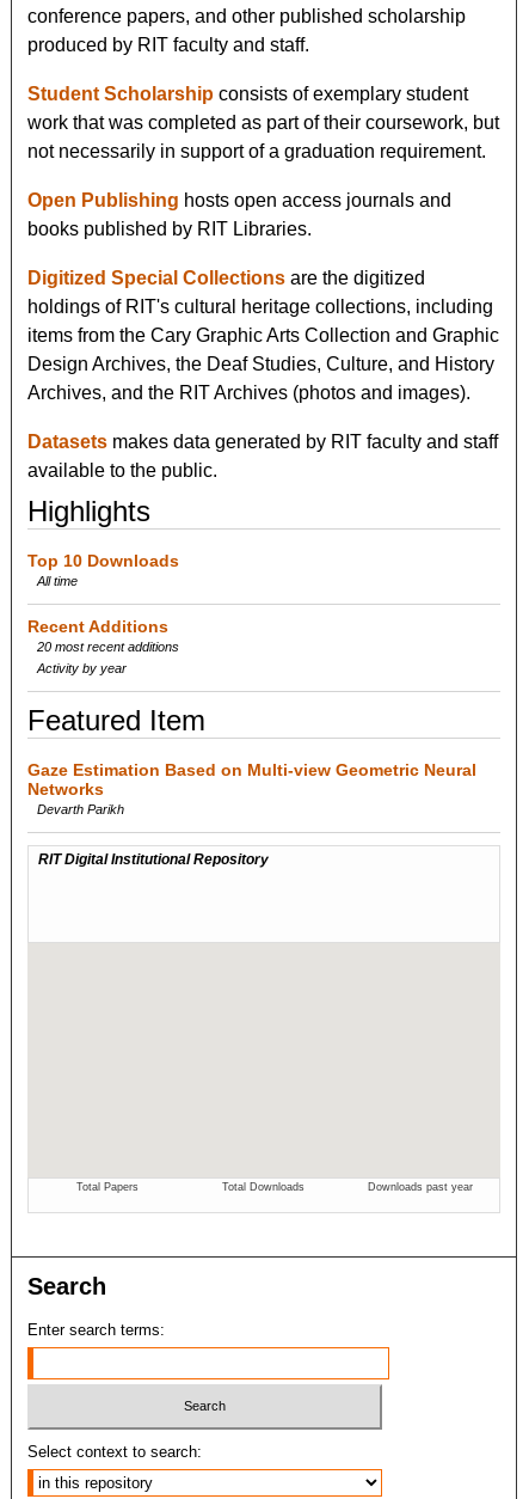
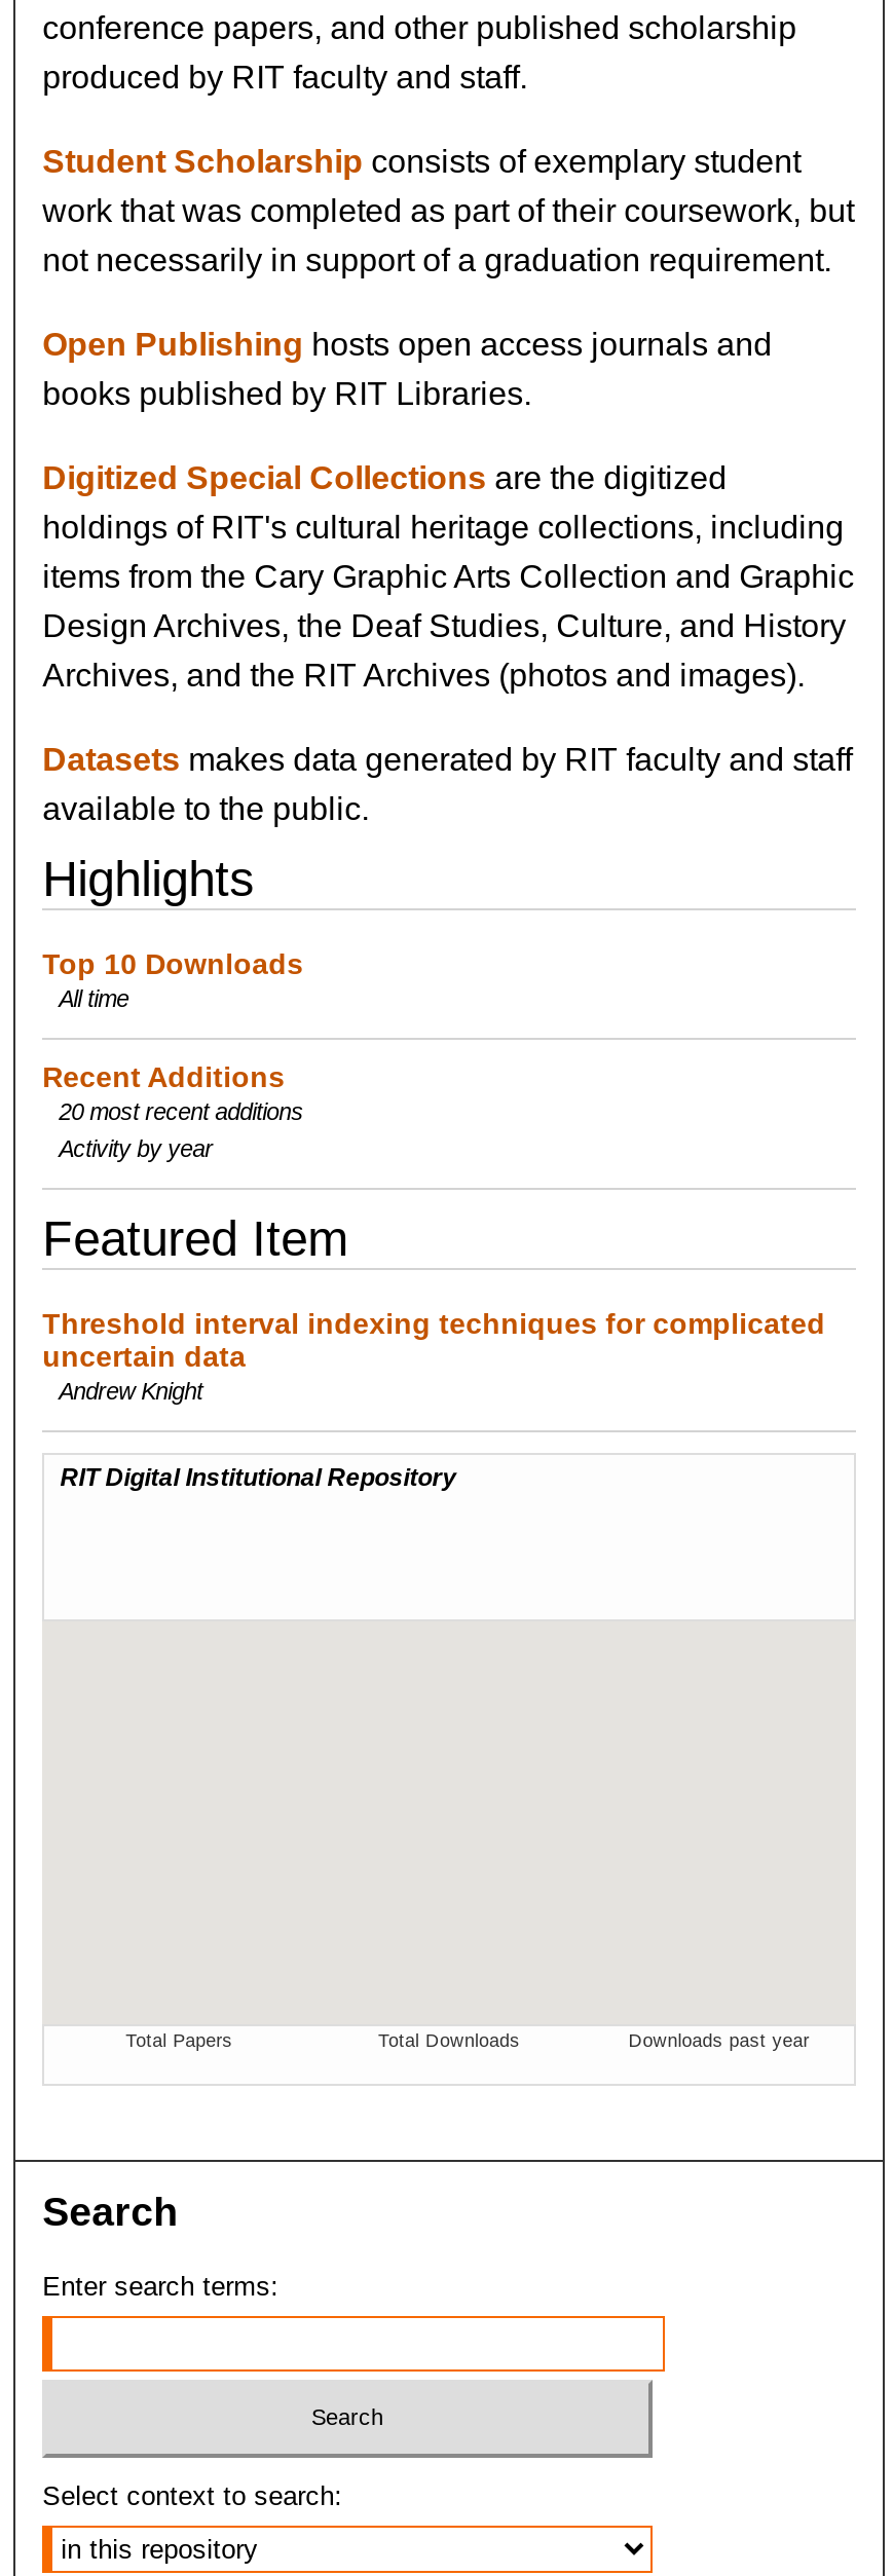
- Gaze Estimation Based on Multi-view Geometric Neural
- Networks
- Devarth Parikh
+ Threshold interval indexing techniques for complicated
+ uncertain data
+ Andrew Knight
